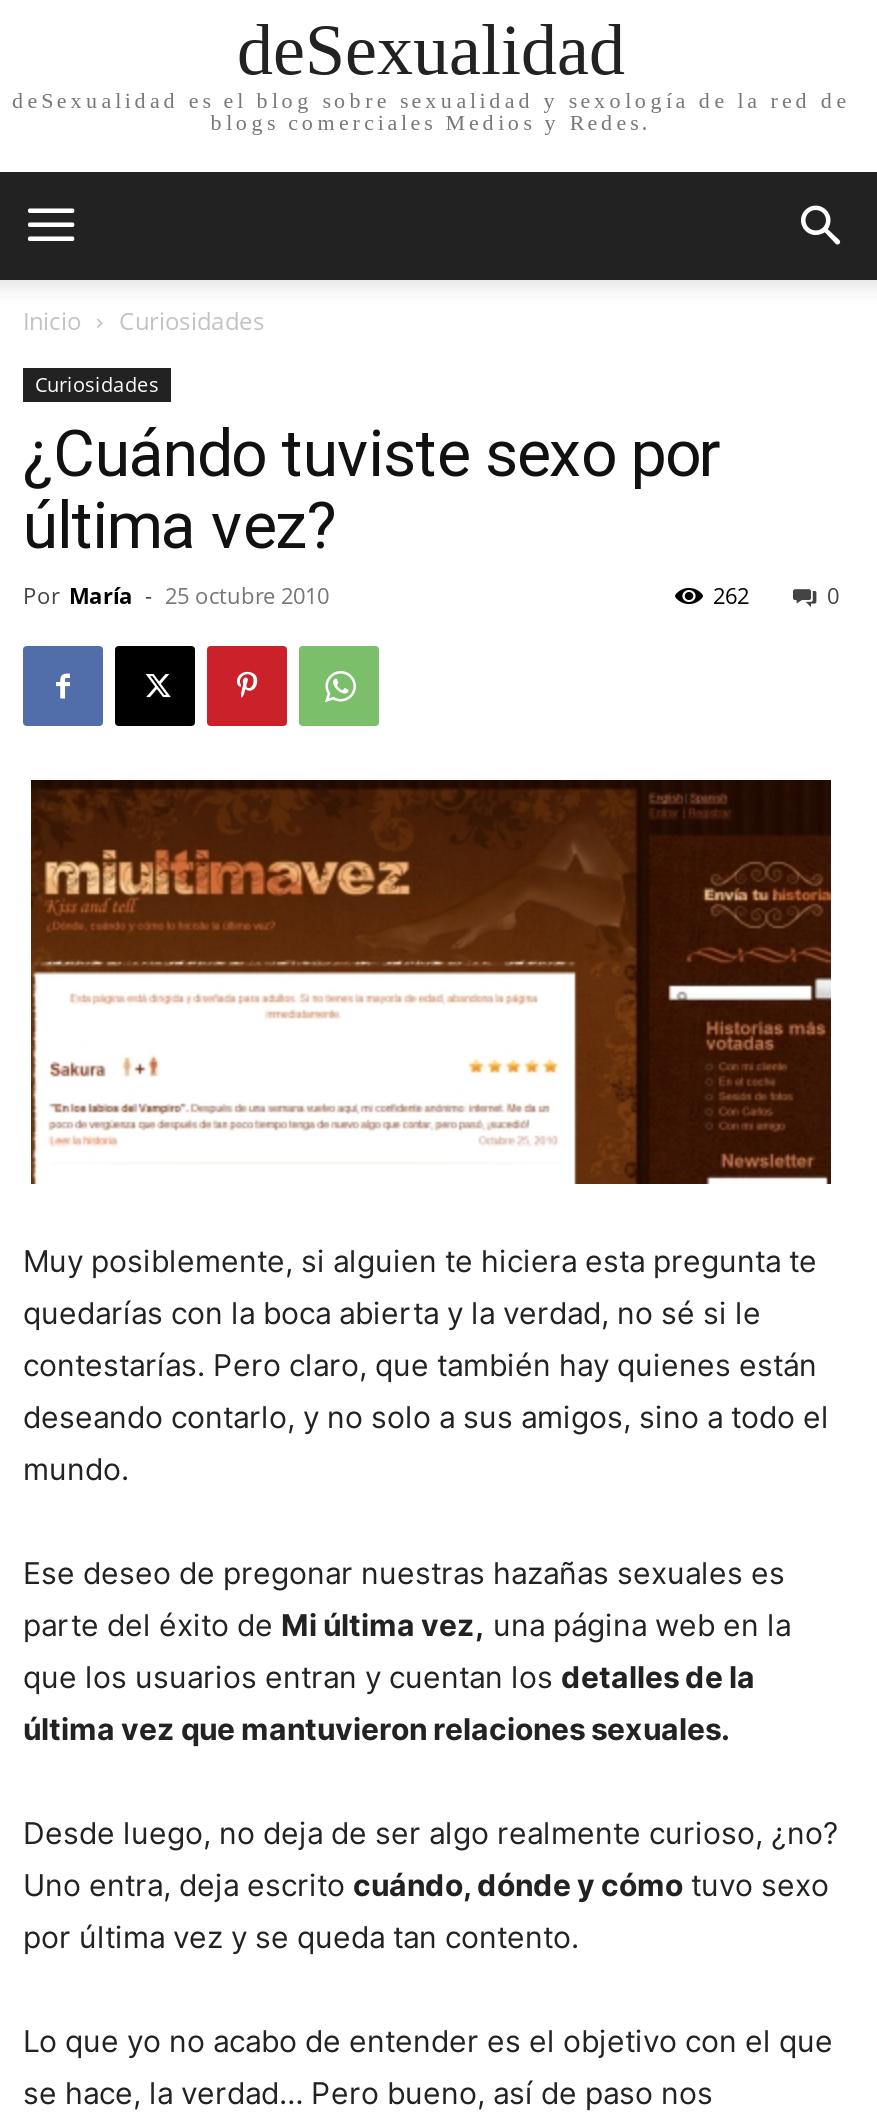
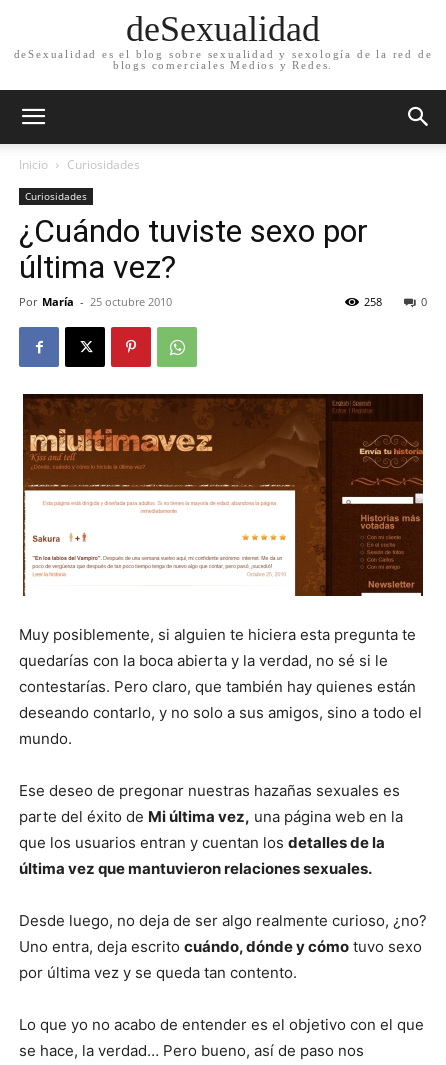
- 262
+ 258
